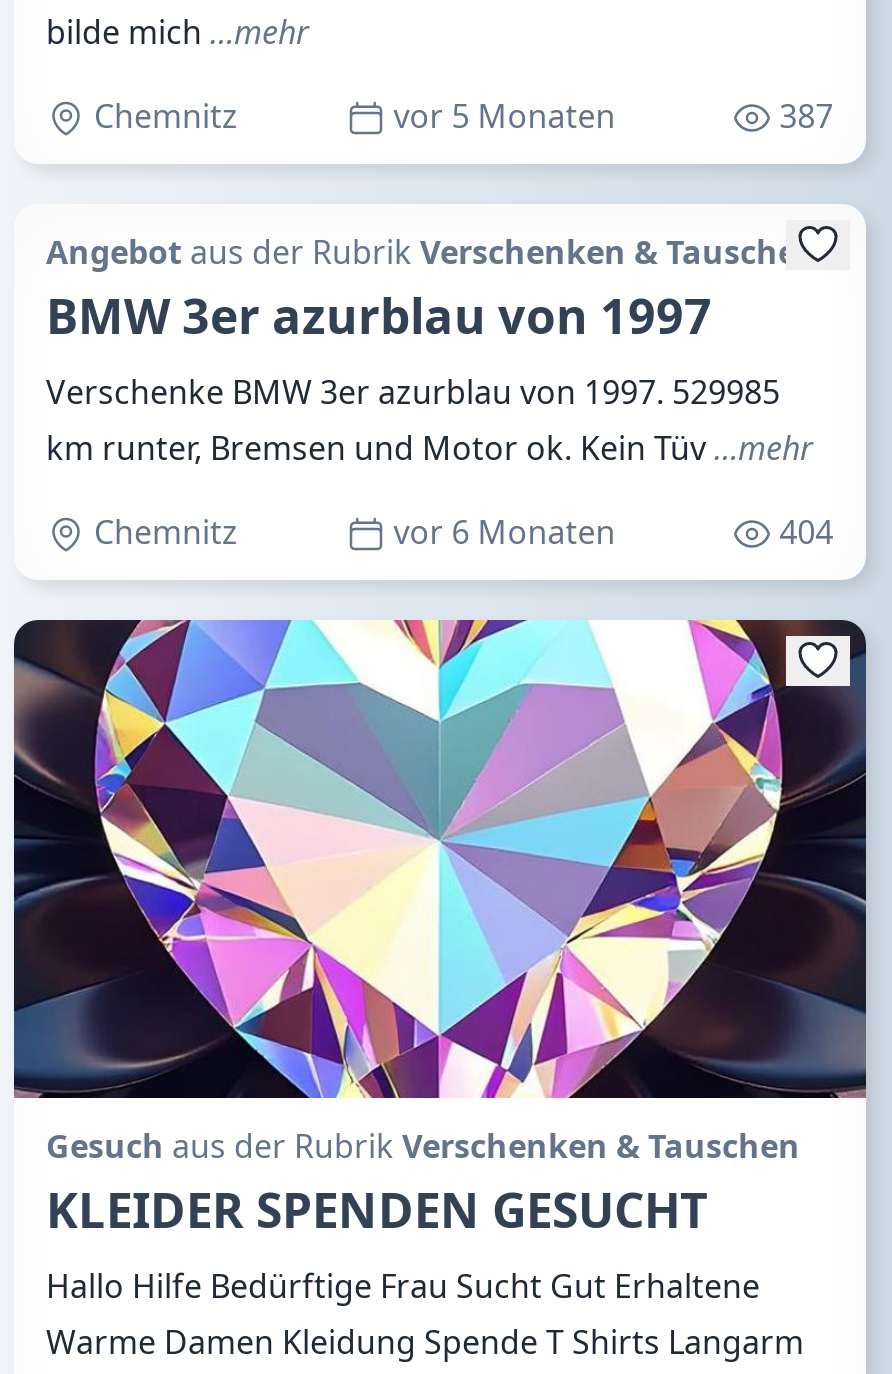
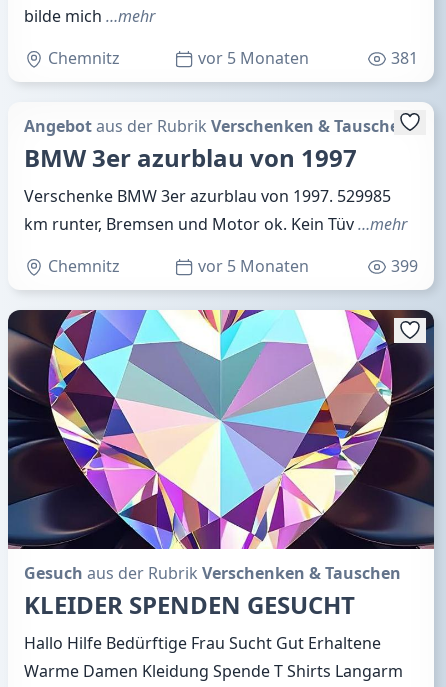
- 387
+ 381

- vor 6 Monaten
+ vor 5 Monaten

- 404
+ 399
